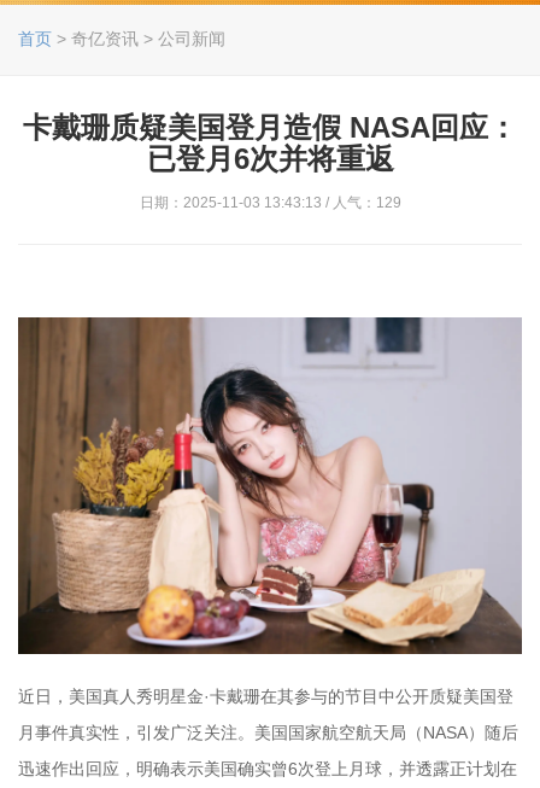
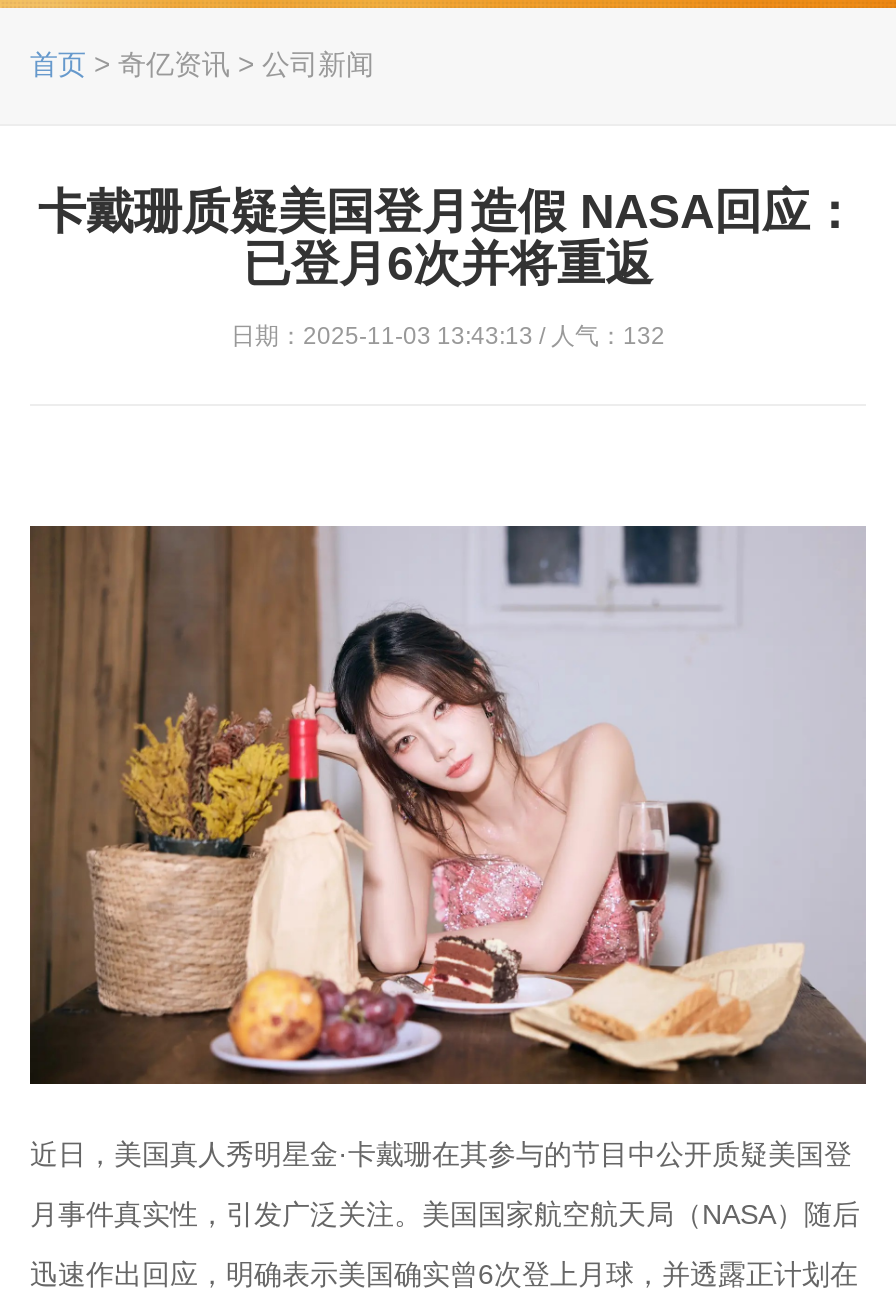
- 日期：2025-11-03 13:43:13 / 人气：129
+ 日期：2025-11-03 13:43:13 / 人气：132
